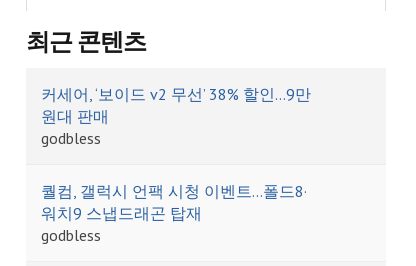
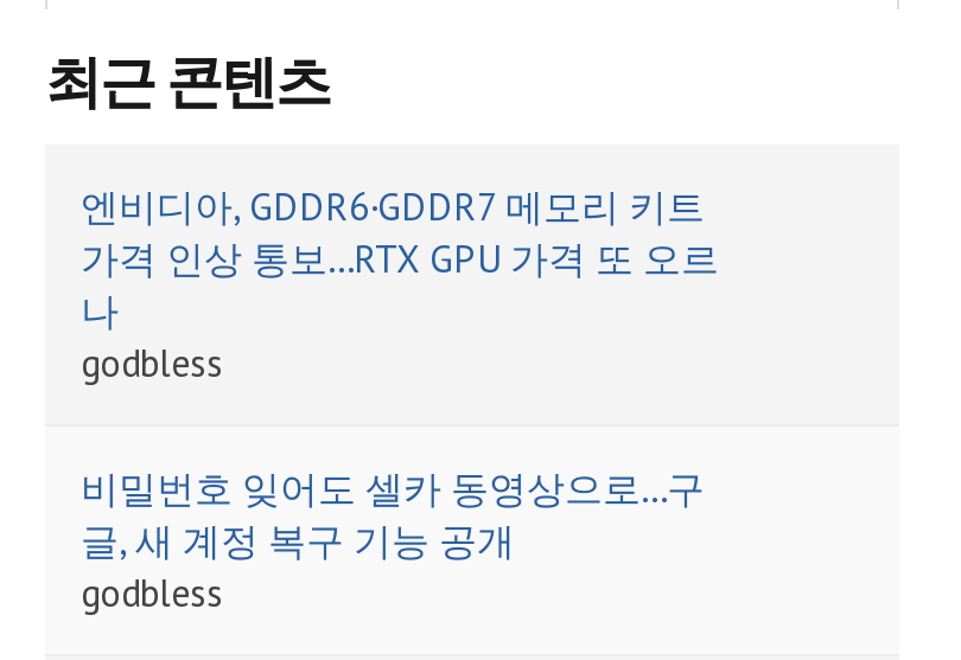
- 커세어, ‘보이드 v2 무선’ 38% 할인…9만
- 원대 판매
+ 엔비디아, GDDR6·GDDR7 메모리 키트
+ 가격 인상 통보…RTX GPU 가격 또 오르
+ 나

- 퀄컴, 갤럭시 언팩 시청 이벤트…폴드8·
- 워치9 스냅드래곤 탑재
+ 비밀번호 잊어도 셀카 동영상으로…구
+ 글, 새 계정 복구 기능 공개
